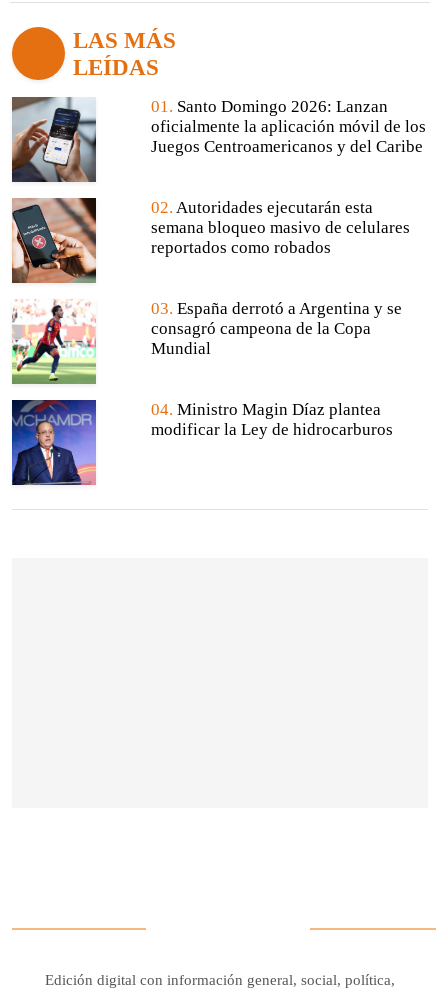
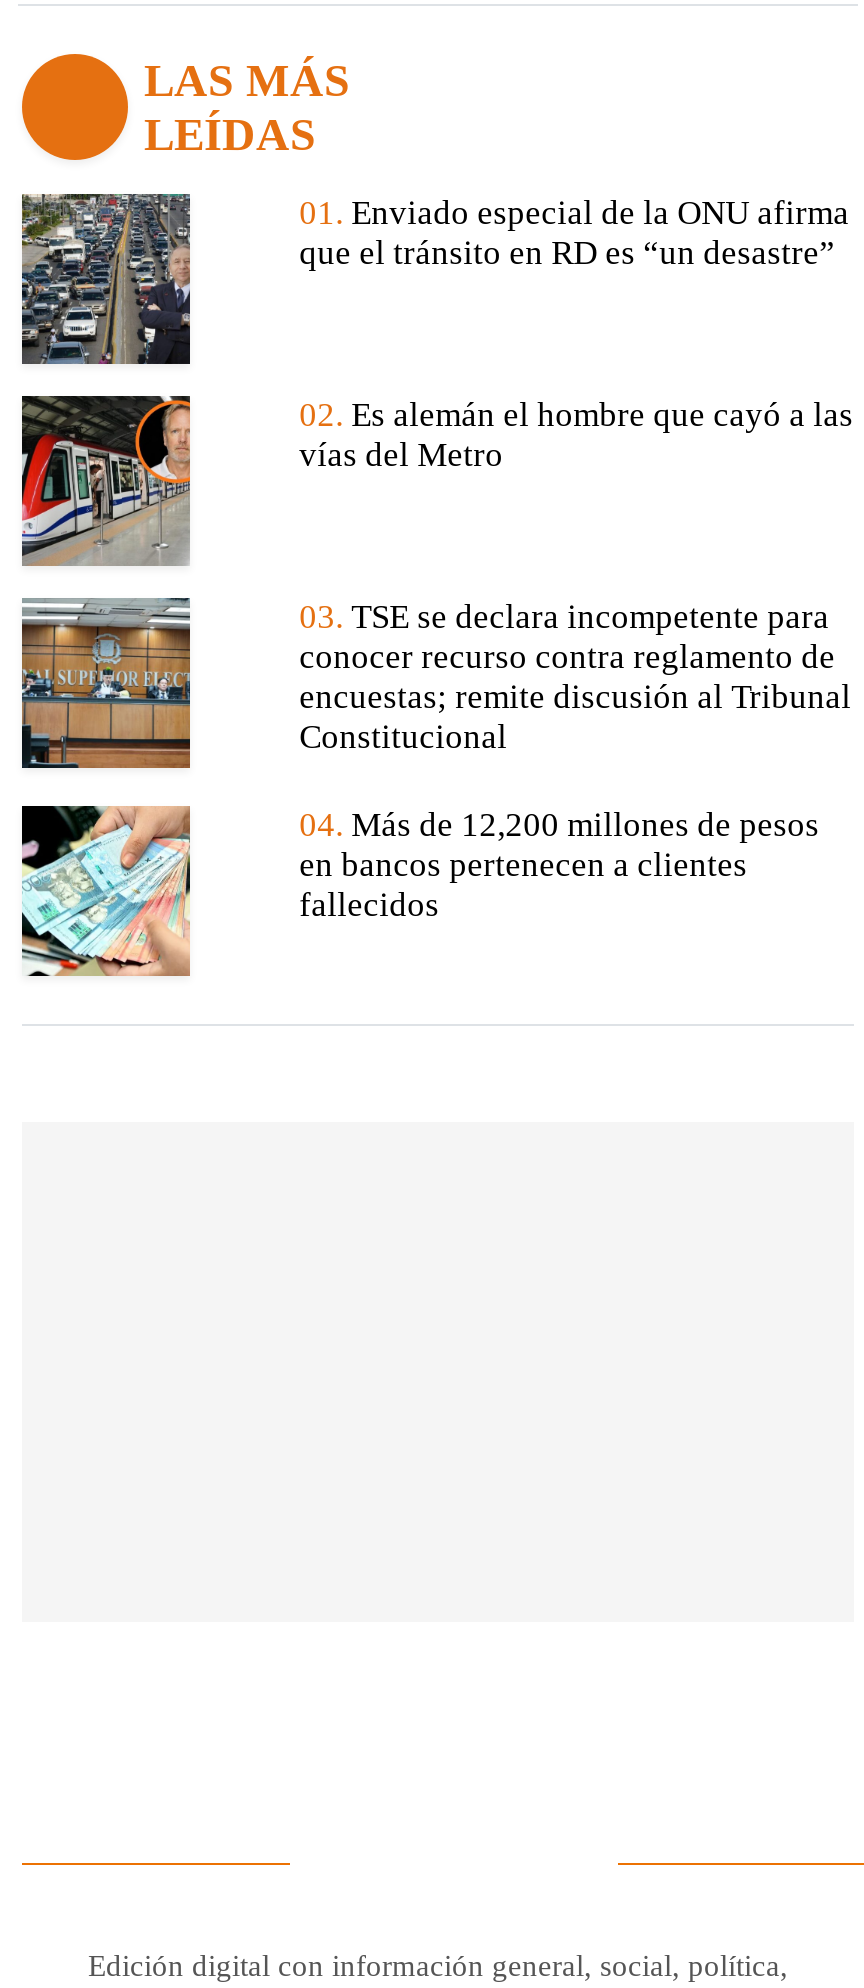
- [image]
+ [image]

- 01. Santo Domingo 2026: Lanzan
- oficialmente la aplicación móvil de los
- Juegos Centroamericanos y del Caribe
+ 01. Enviado especial de la ONU afirma
+ que el tránsito en RD es “un desastre”

- [image]
+ [image]

- 02. Autoridades ejecutarán esta
- semana bloqueo masivo de celulares
- reportados como robados
+ 02. Es alemán el hombre que cayó a las
+ vías del Metro

- [image]
+ [image]

- 03. España derrotó a Argentina y se
- consagró campeona de la Copa
- Mundial
+ 03. TSE se declara incompetente para
+ conocer recurso contra reglamento de
+ encuestas; remite discusión al Tribunal
+ Constitucional

- [image]
+ [image]

- 04. Ministro Magin Díaz plantea
- modificar la Ley de hidrocarburos
+ 04. Más de 12,200 millones de pesos
+ en bancos pertenecen a clientes
+ fallecidos
